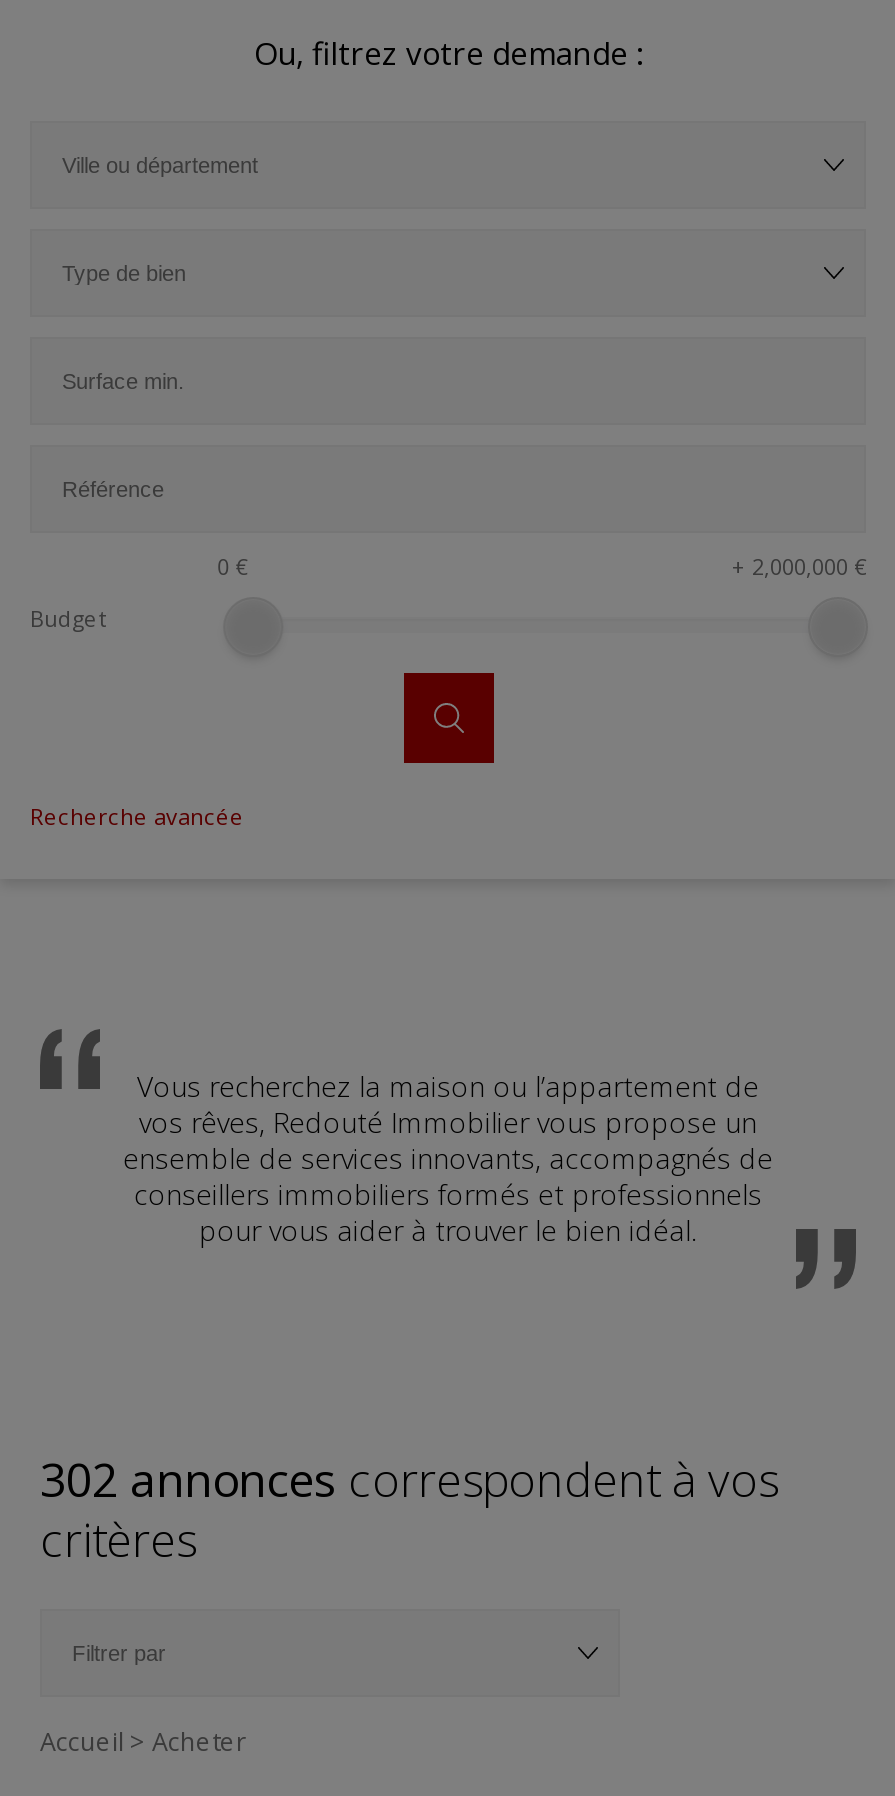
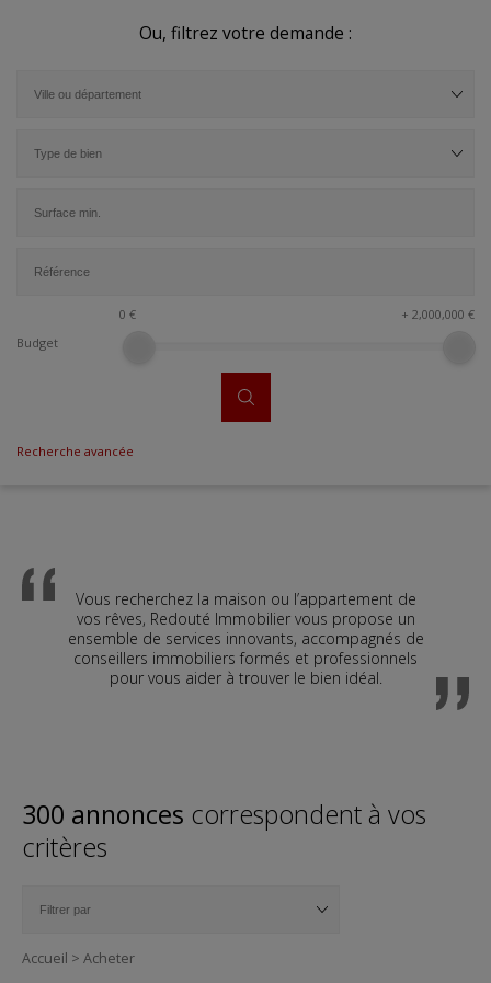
- 302 annonces correspondent à vos
+ 300 annonces correspondent à vos
